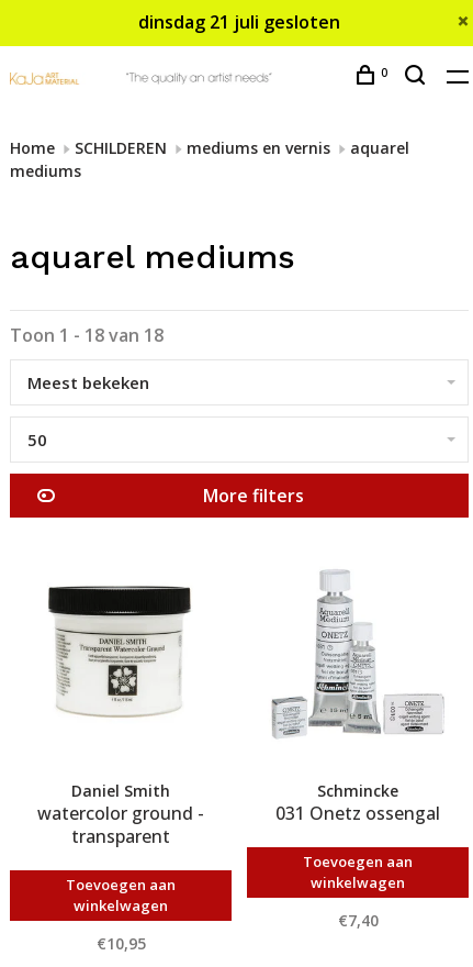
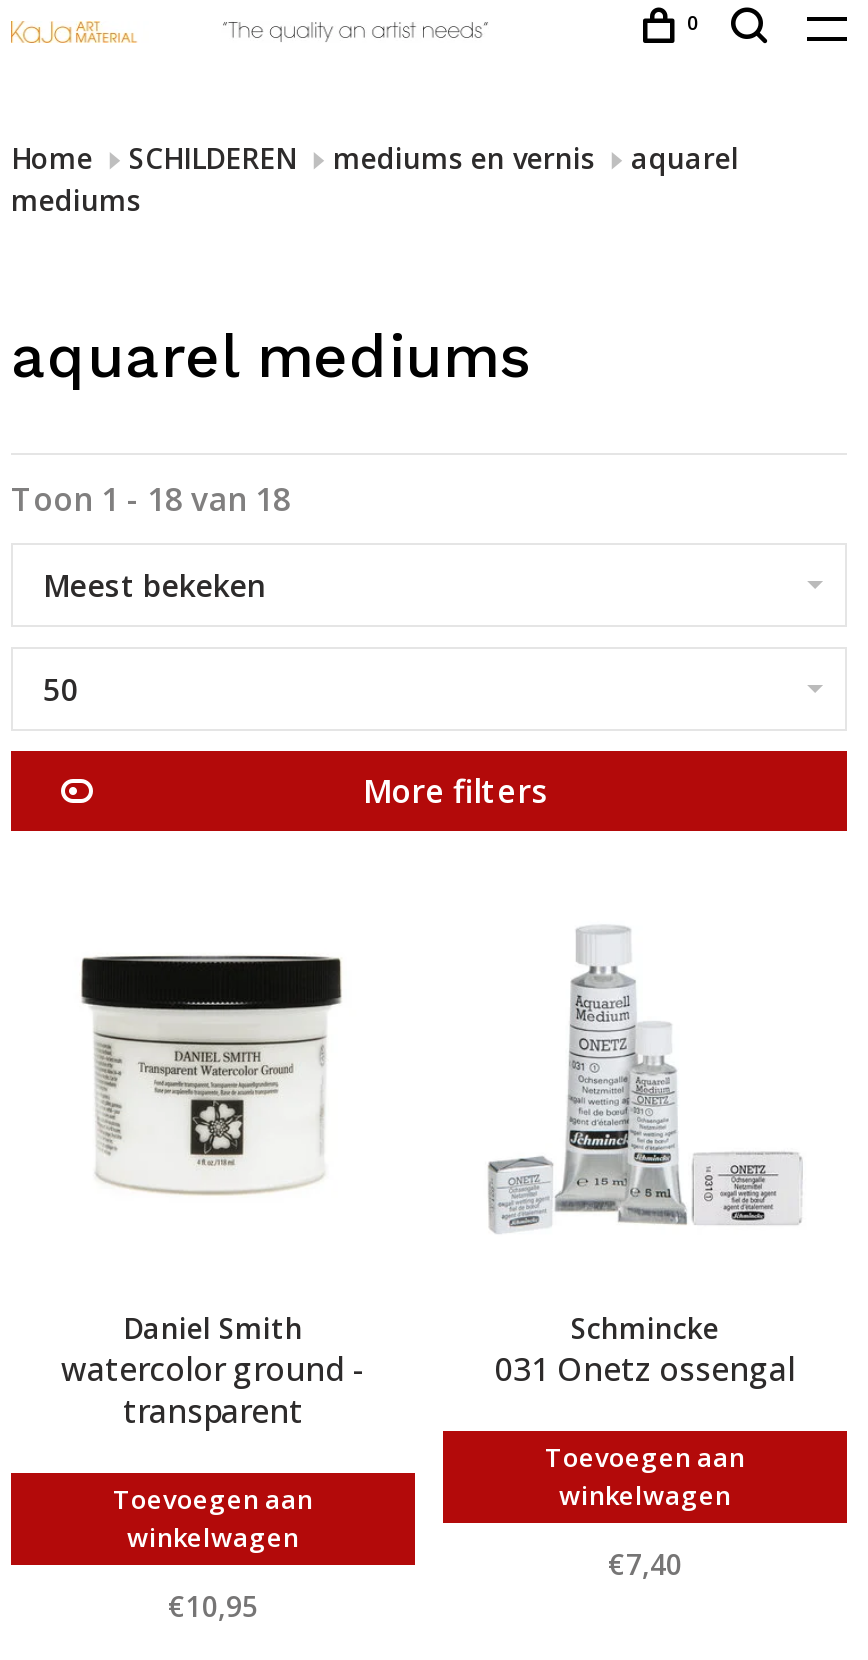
- dinsdag 21 juli gesloten
